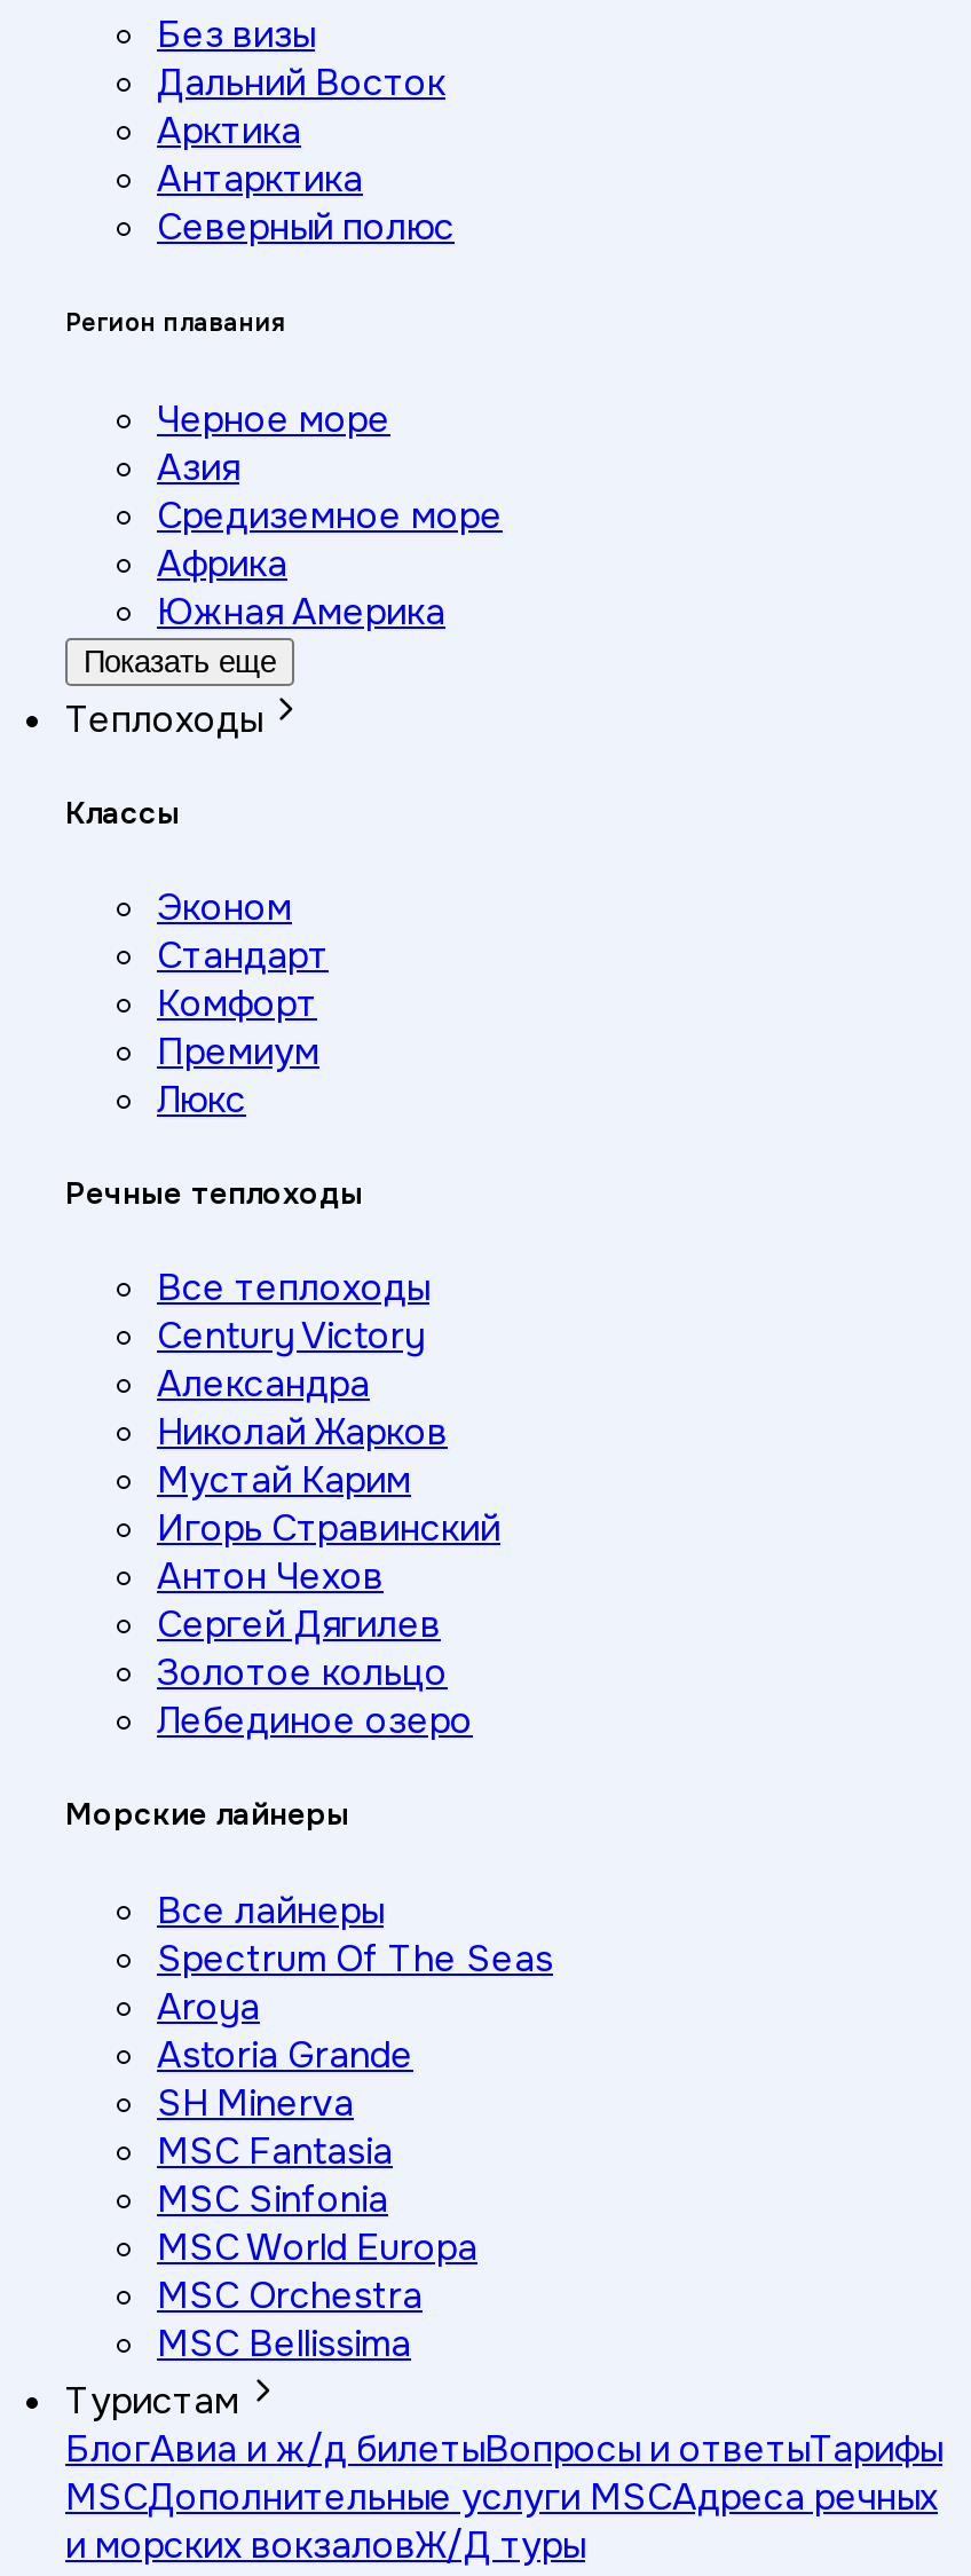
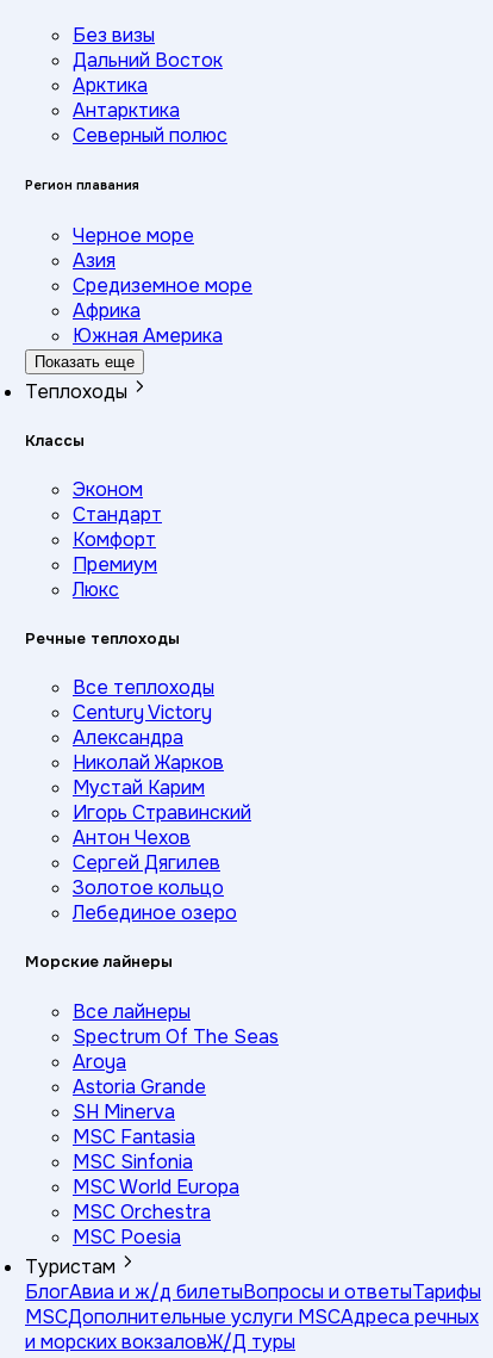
- MSC Bellissima
+ MSC Poesia
